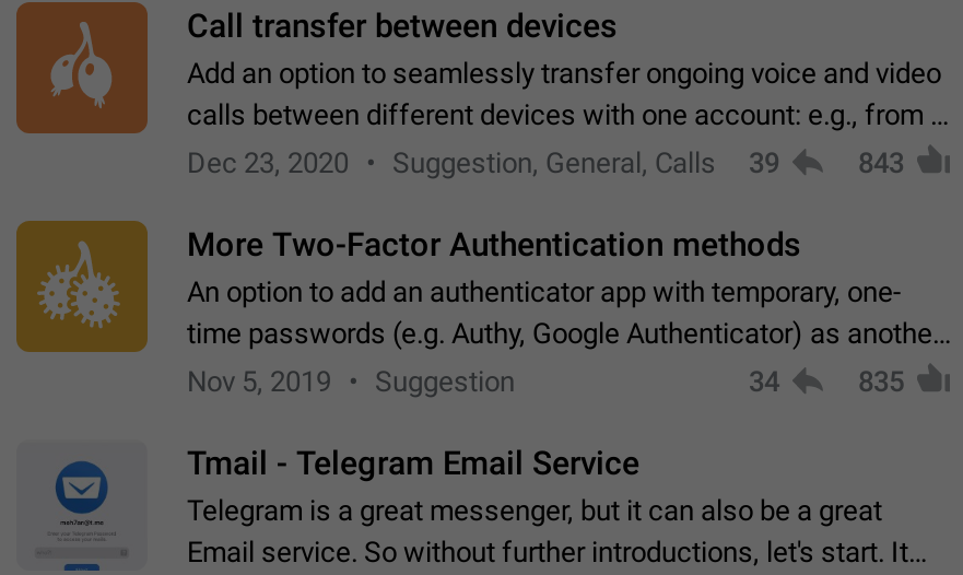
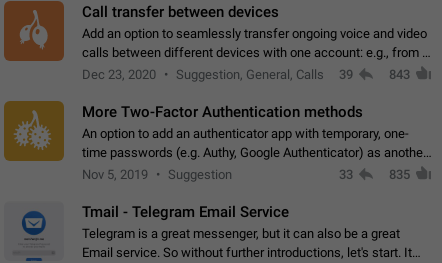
- 34
+ 33
